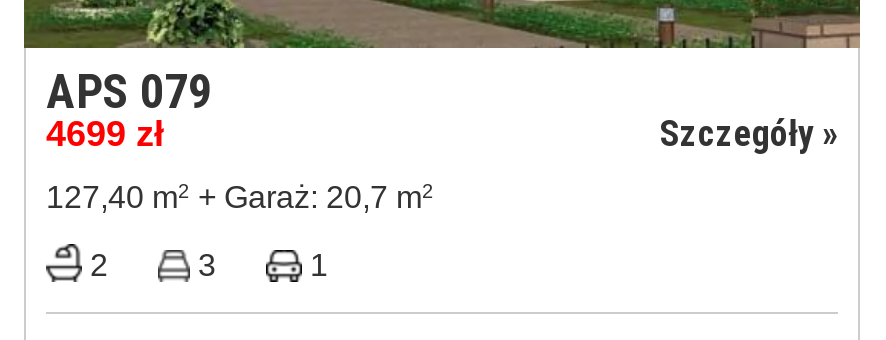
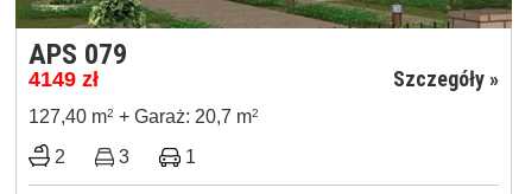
- 4699 zł
+ 4149 zł
